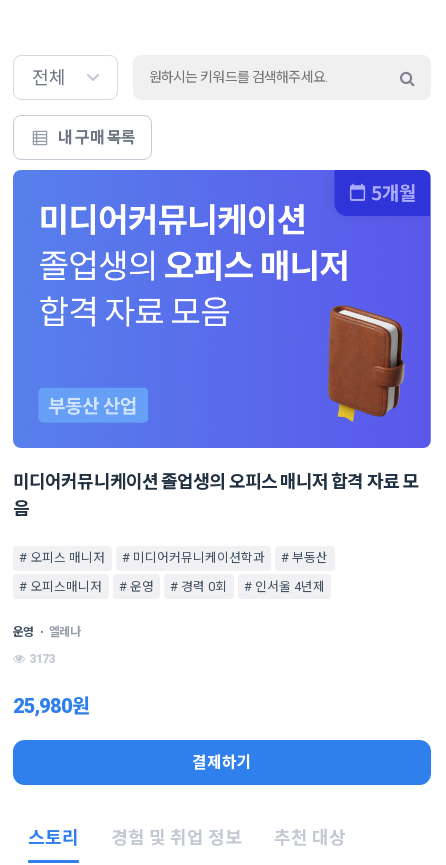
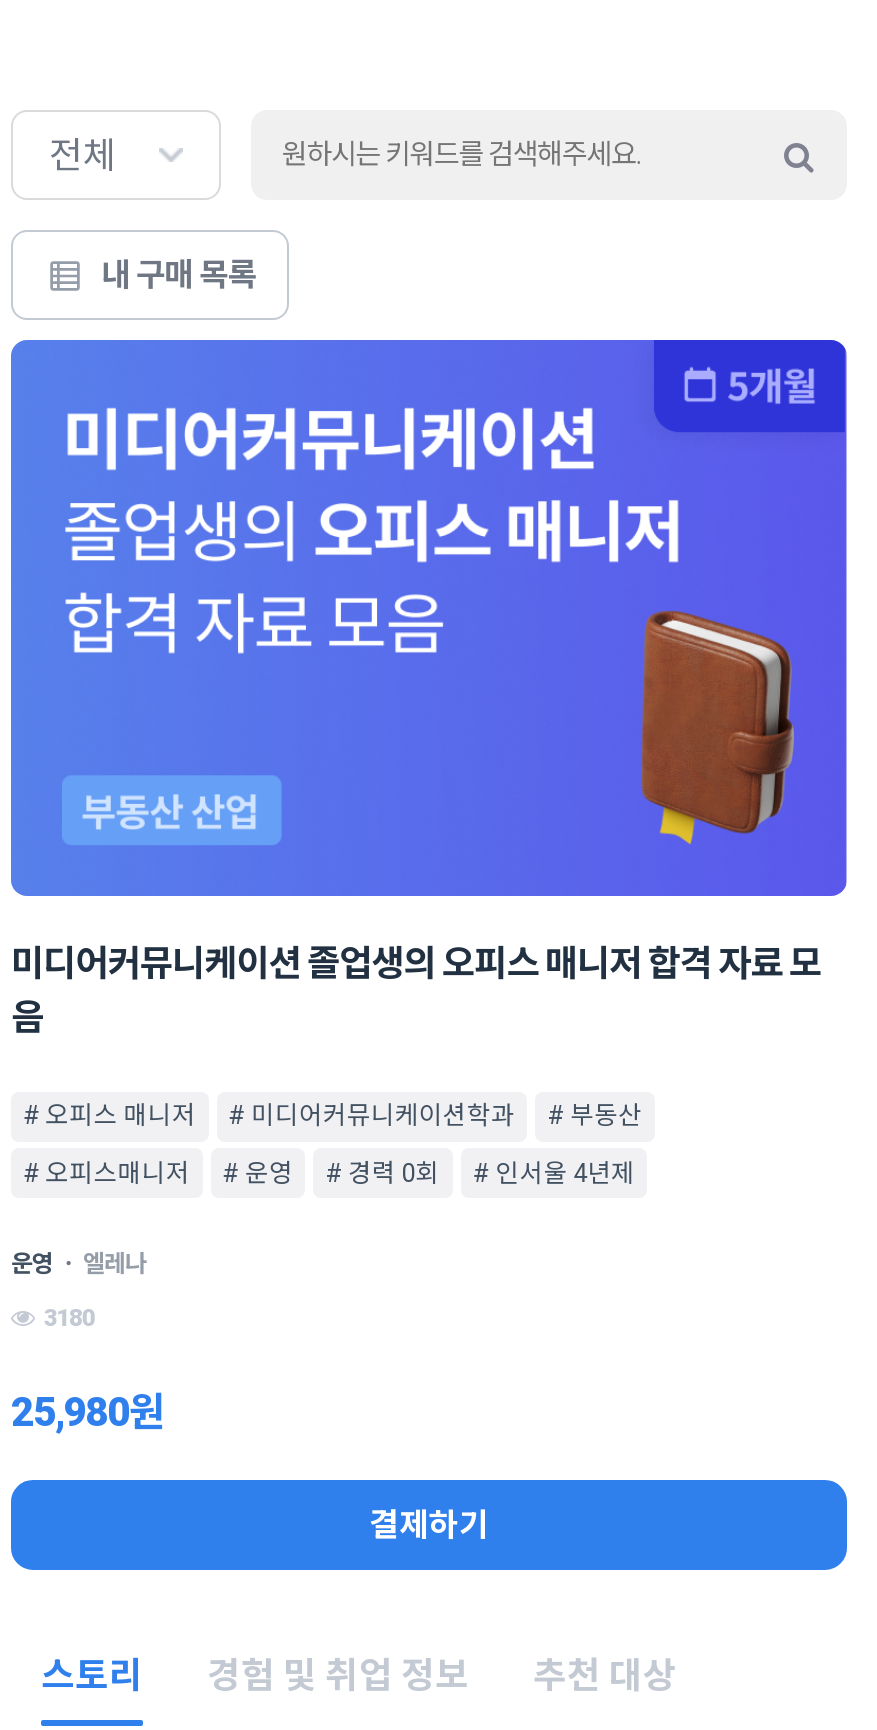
- 3173
+ 3180
